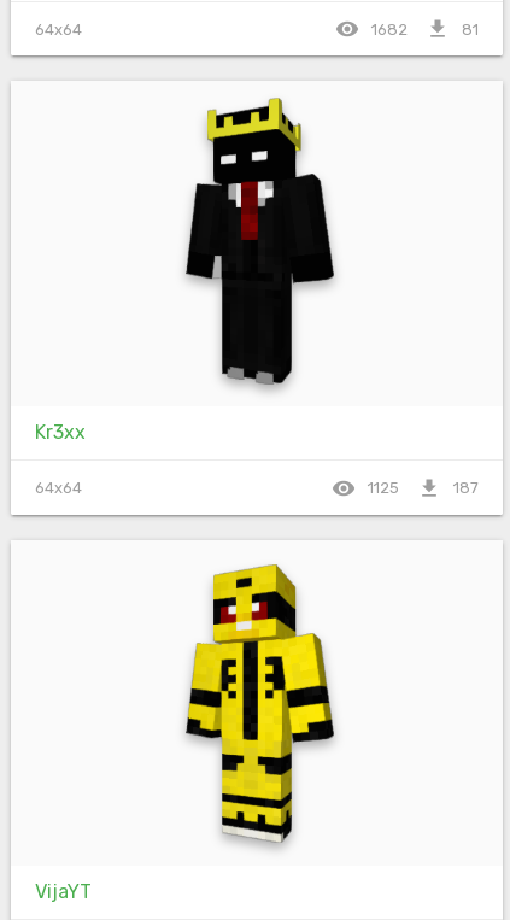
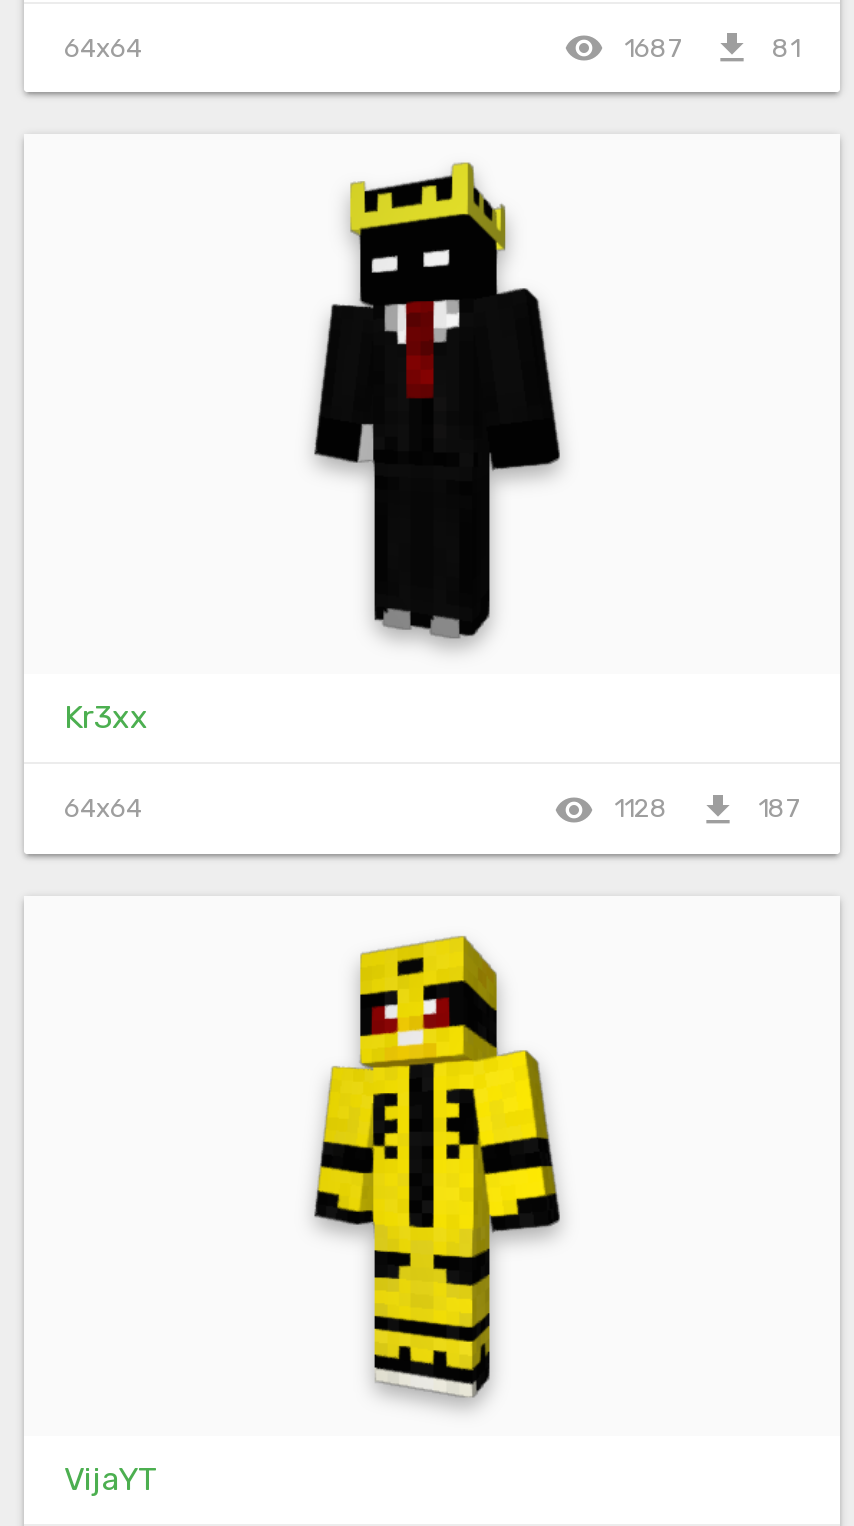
- 1682
+ 1687

- 1125
+ 1128
